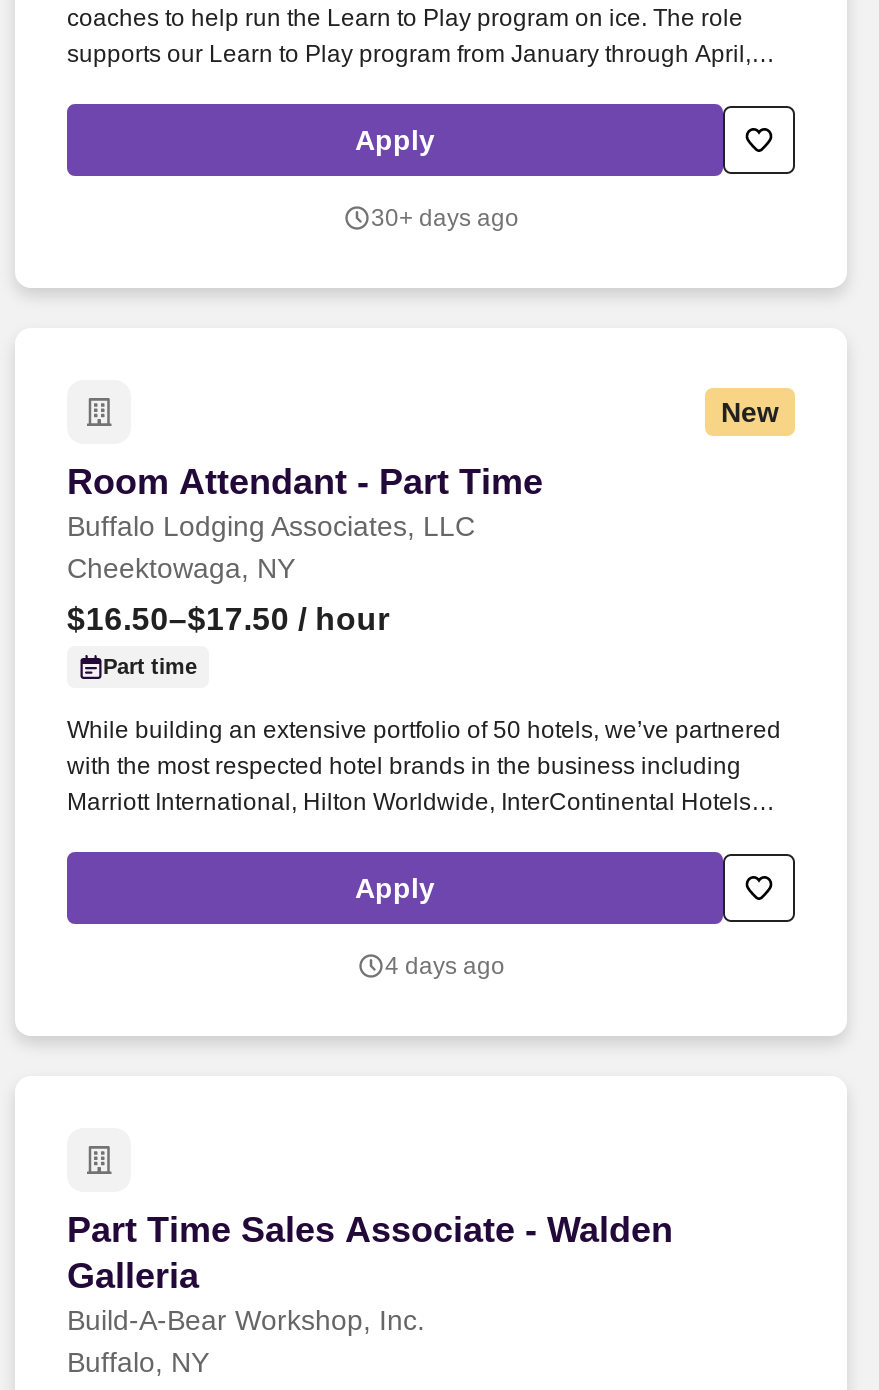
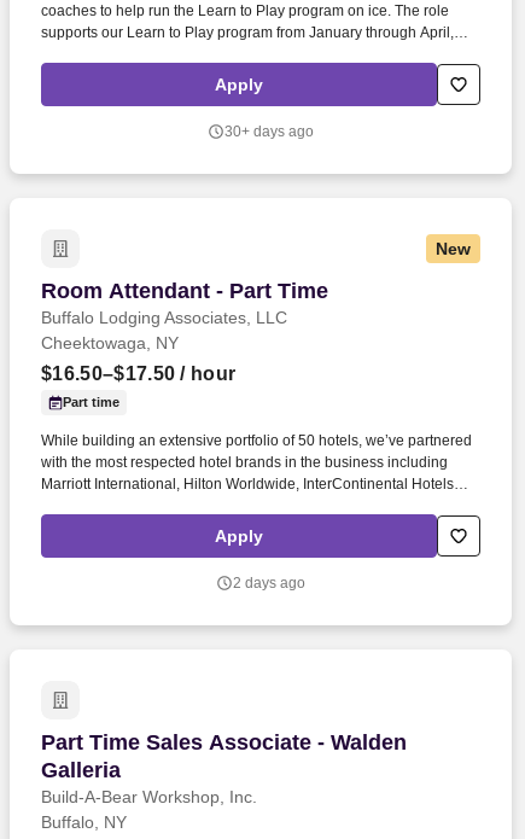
- 4 days ago
+ 2 days ago
